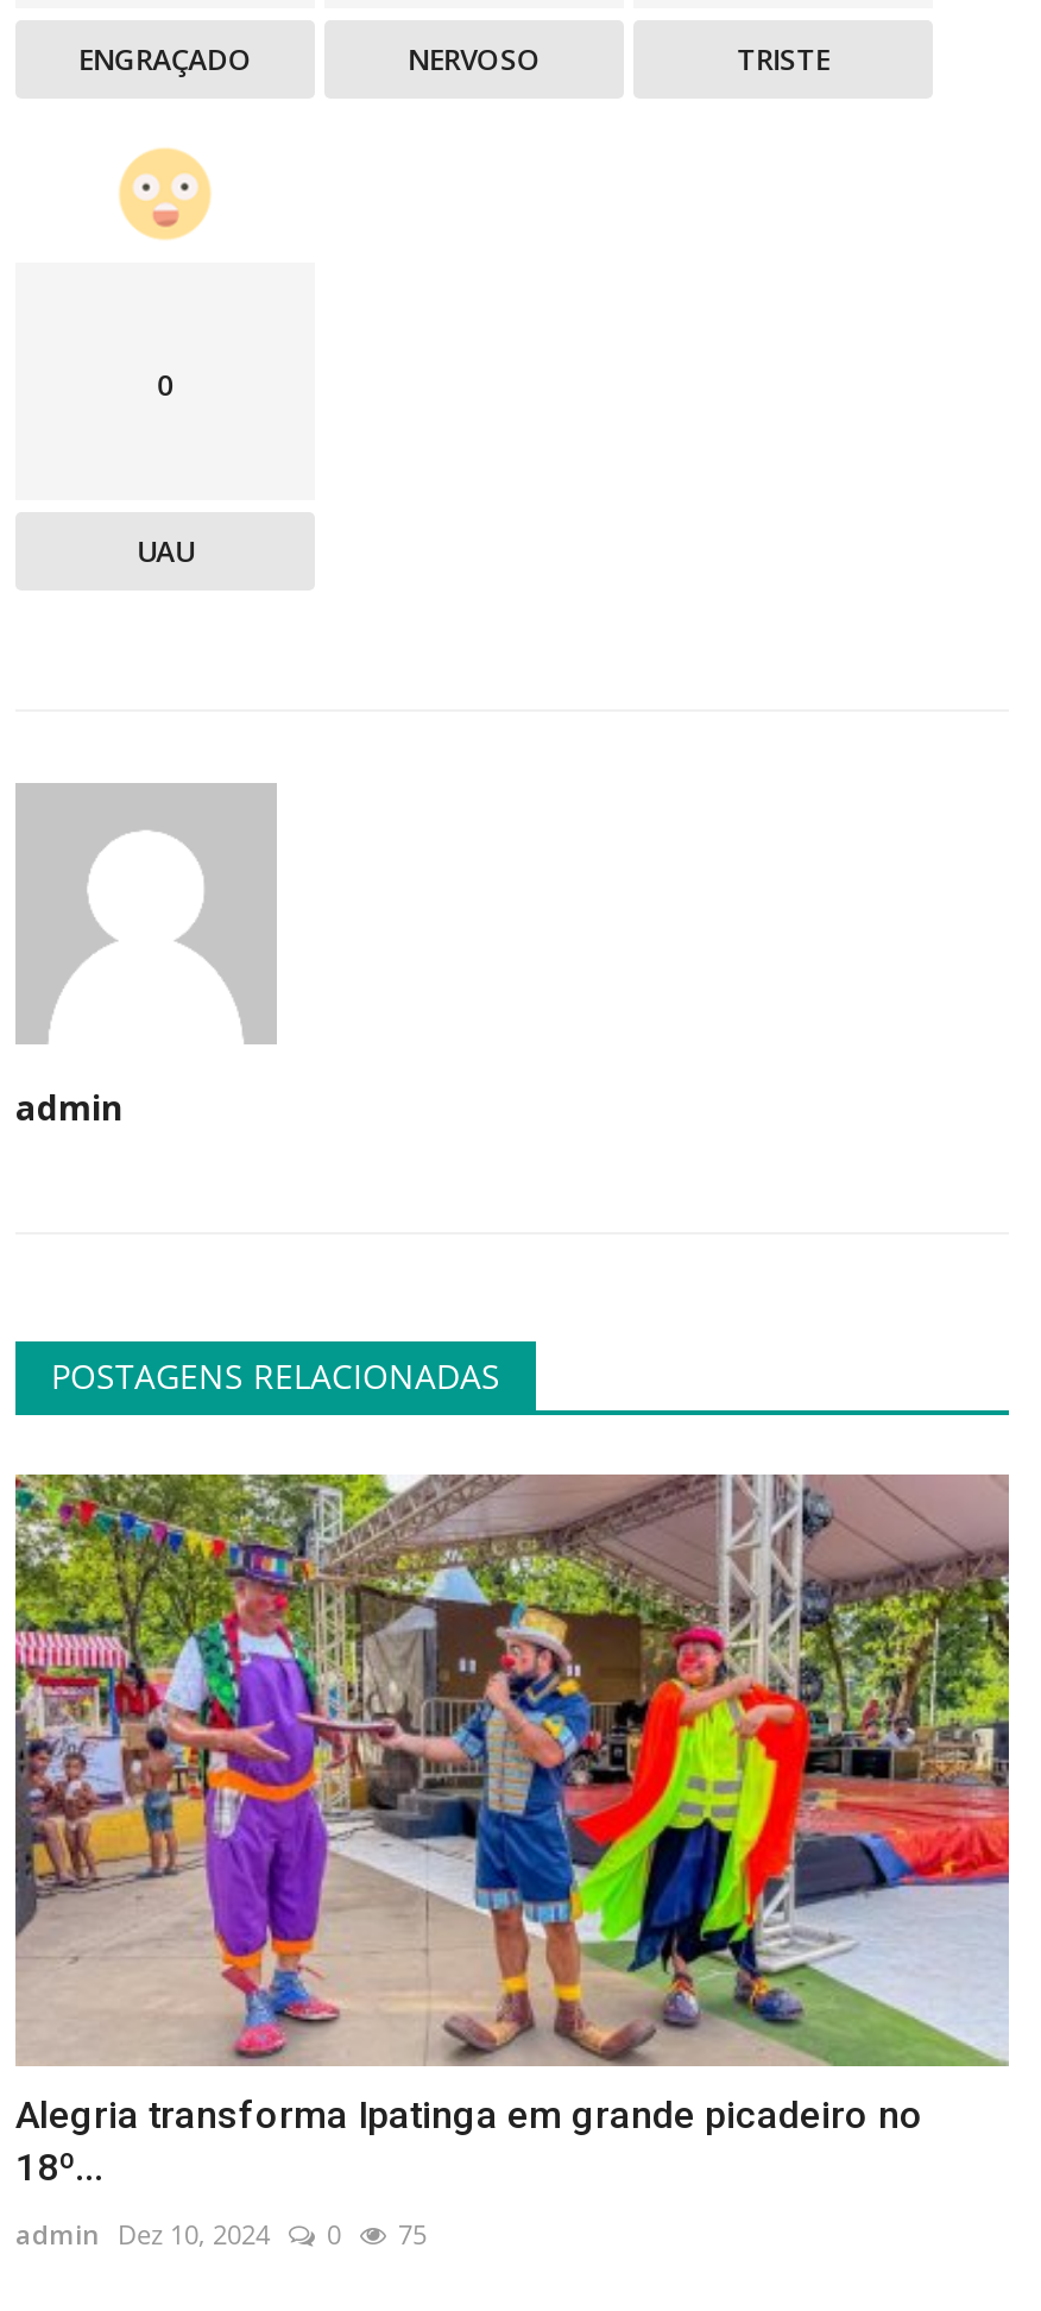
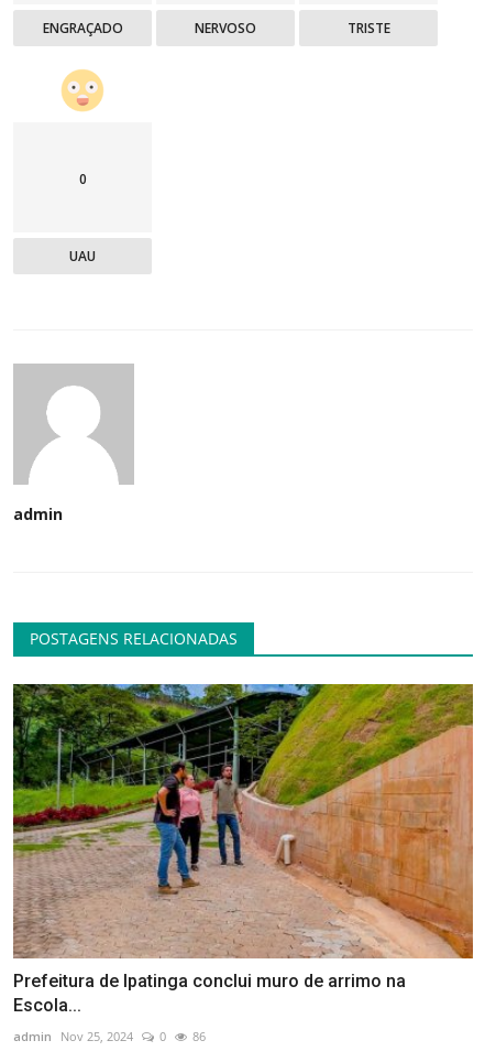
- [image]
- Alegria transforma Ipatinga em grande picadeiro no
- 18º...
+ [image]
+ Prefeitura de Ipatinga conclui muro de arrimo na
+ Escola...

- admin Dez 10, 2024
+ admin Nov 25, 2024

- 75
+ 86
